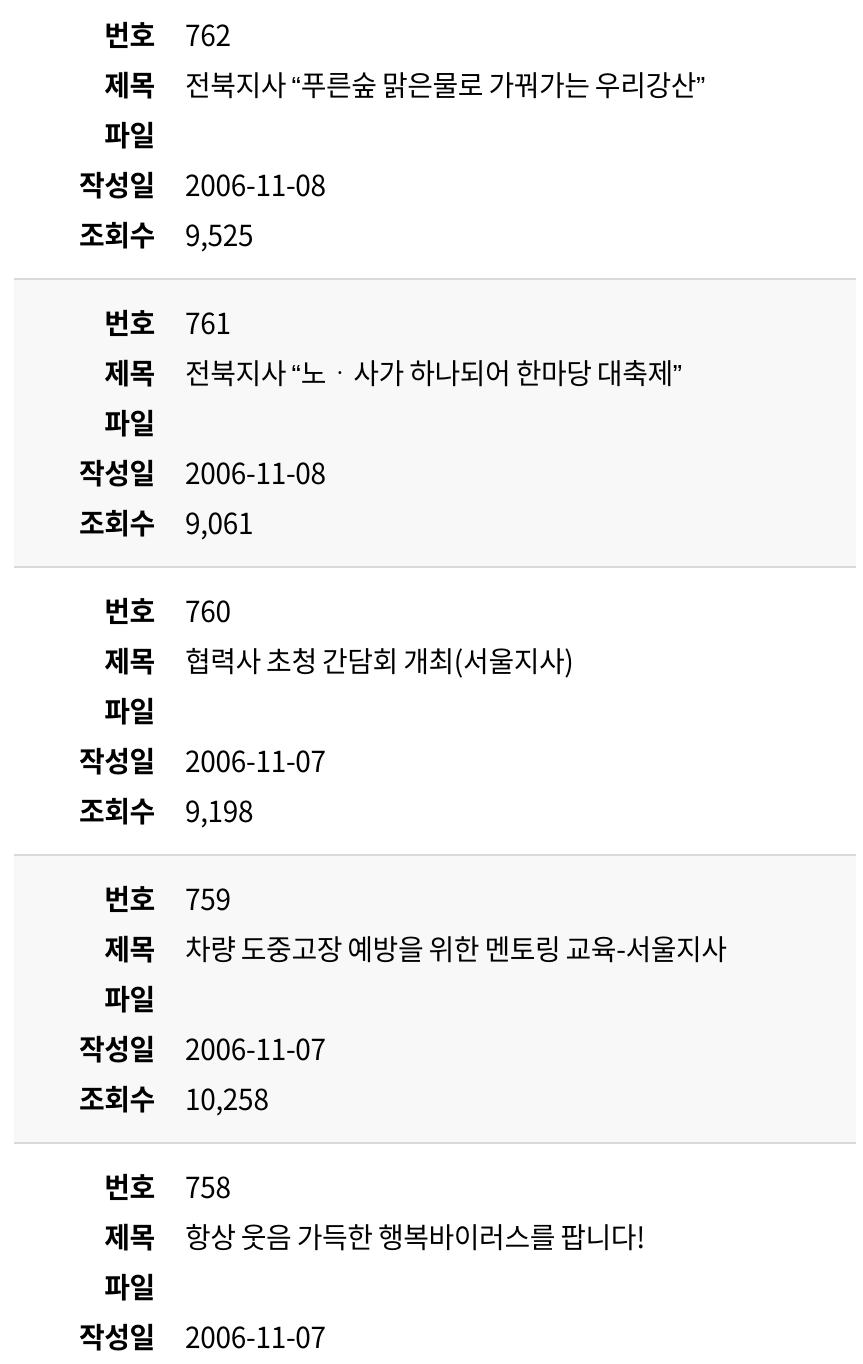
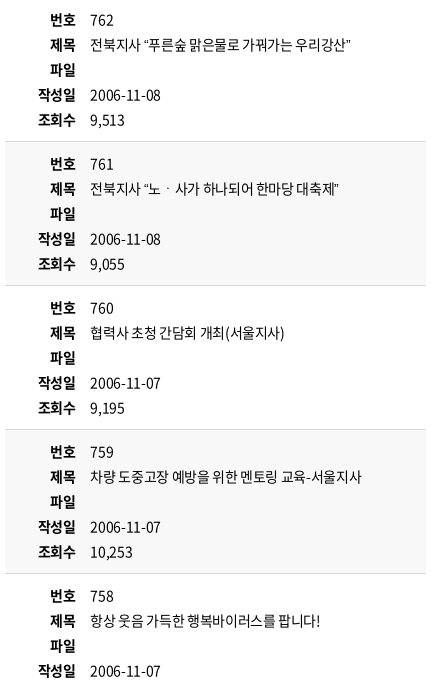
- 조회수 9,525
+ 조회수 9,513

- 조회수 9,061
+ 조회수 9,055

- 조회수 9,198
+ 조회수 9,195

- 조회수 10,258
+ 조회수 10,253
